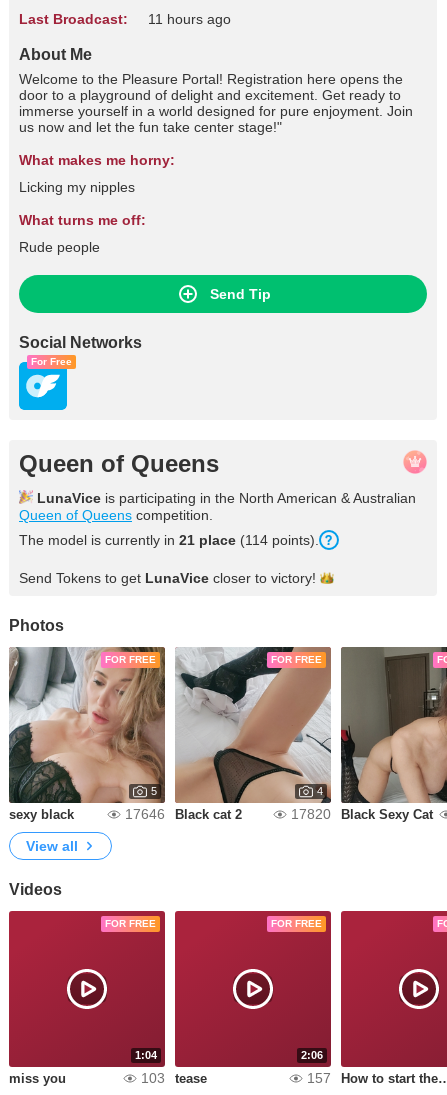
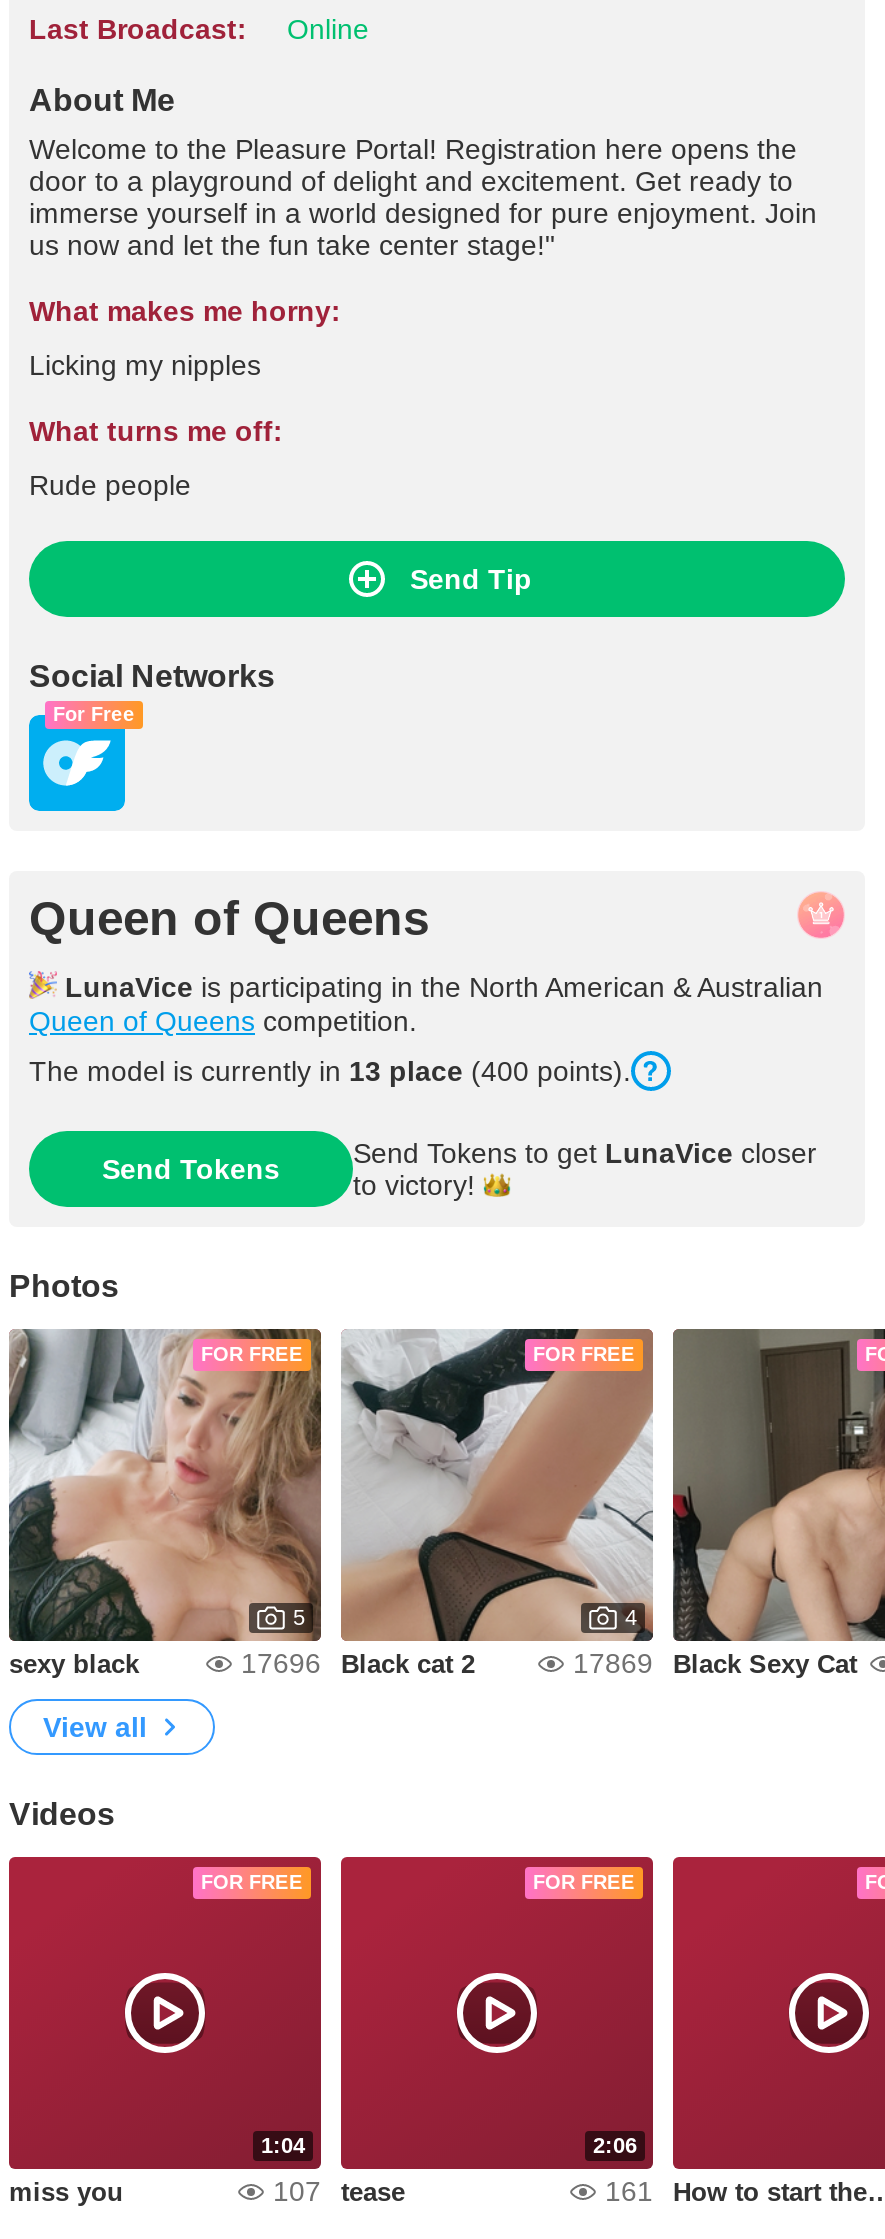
- 11 hours ago
+ Online

- The model is currently in 21 place (114 points).
+ The model is currently in 13 place (400 points).

- Send Tokens to get LunaVice closer to victory!
+ Send Tokens
+ Send Tokens to get LunaVice closer
+ to victory!

- 17646 Black cat 2
+ 17696 Black cat 2

- 17820 Black Sexy Cat
+ 17869 Black Sexy Cat

- 103 tease
+ 107 tease

- 157
+ 161
